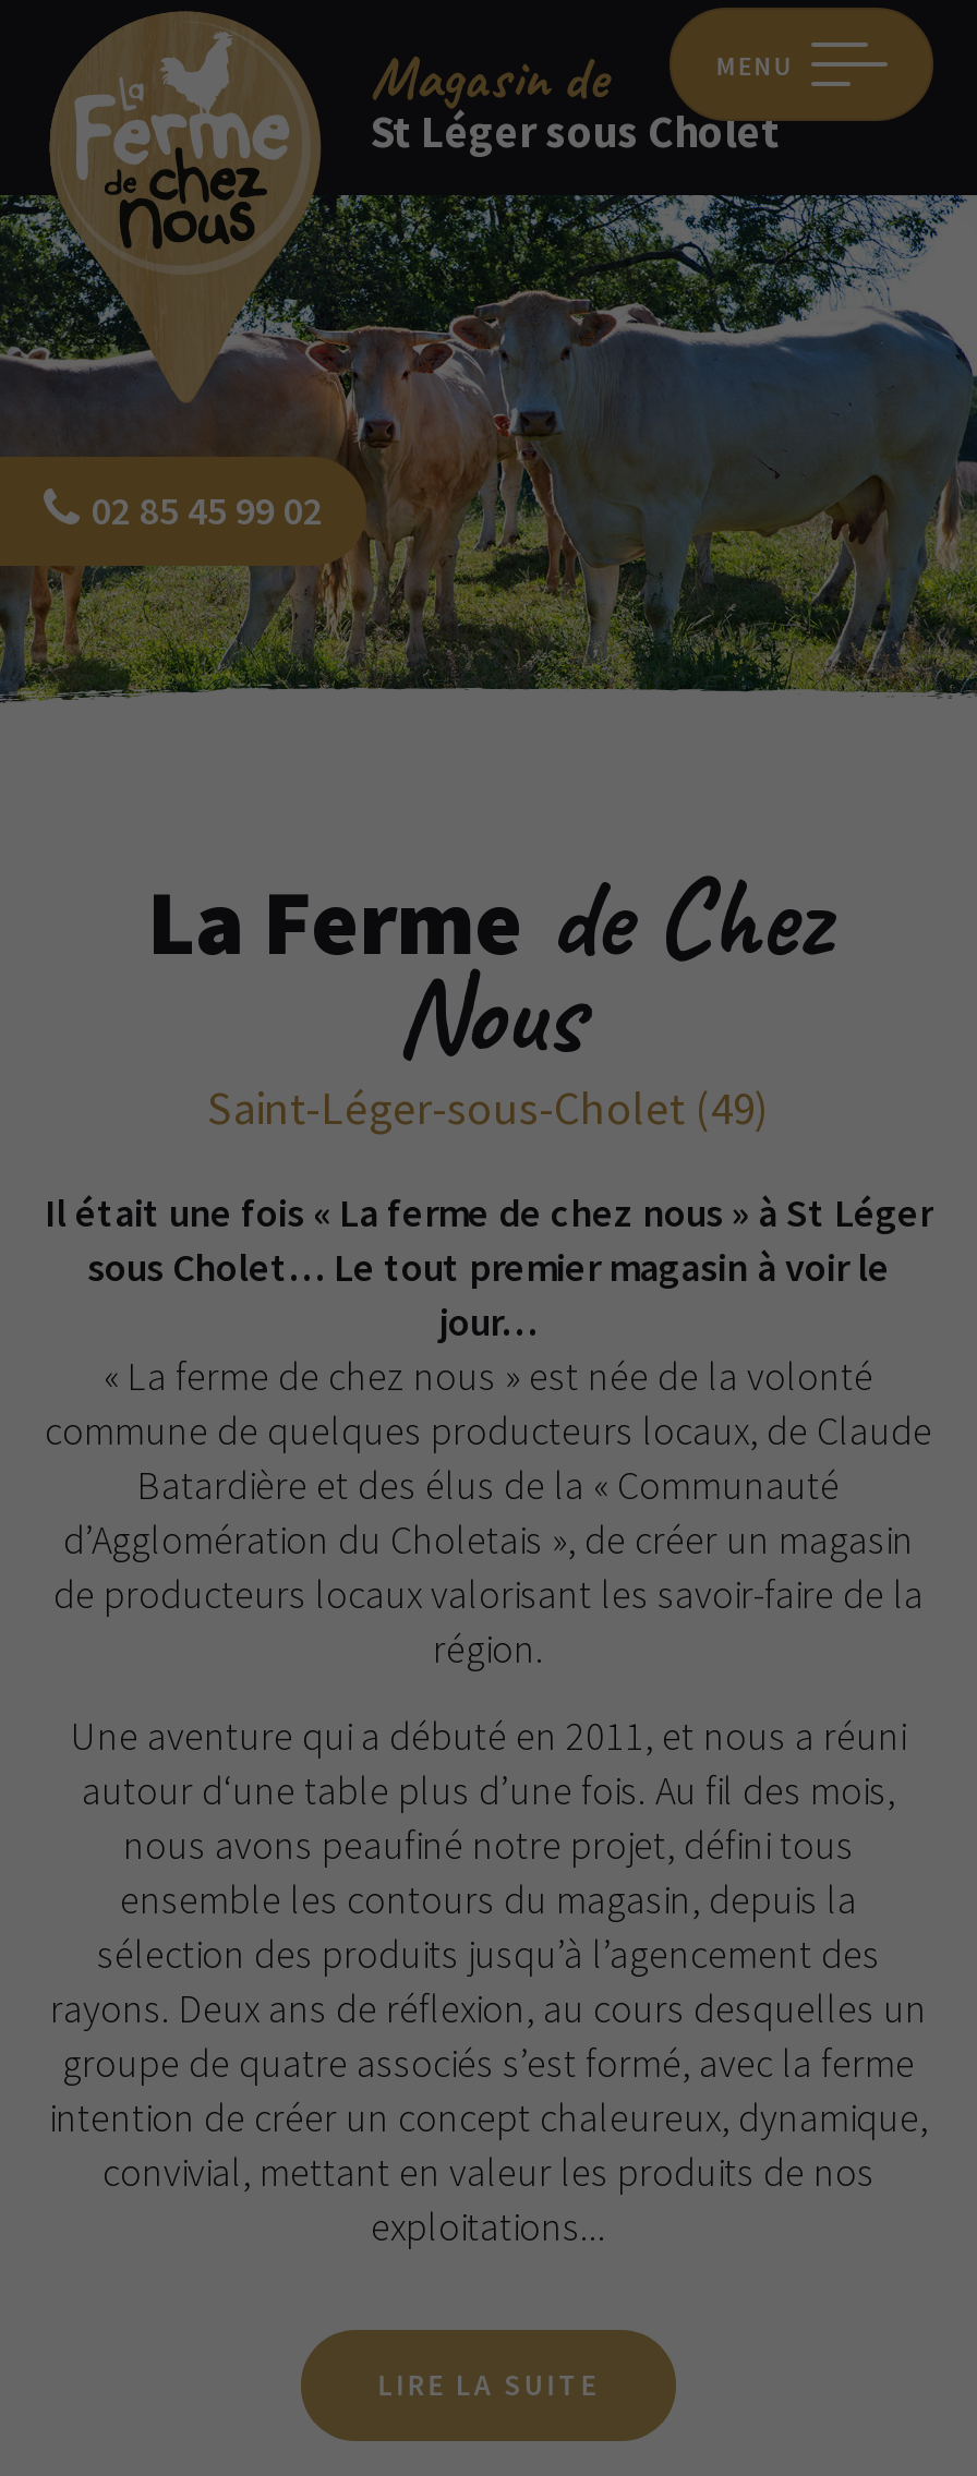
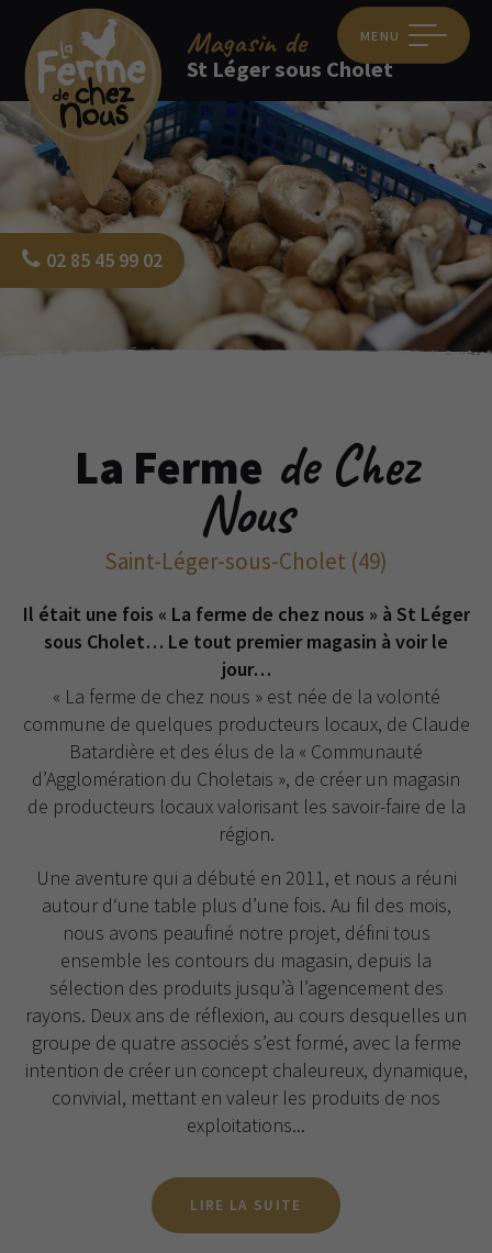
- [image]
+ [image]
